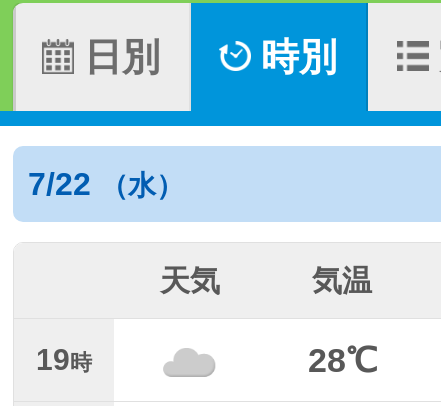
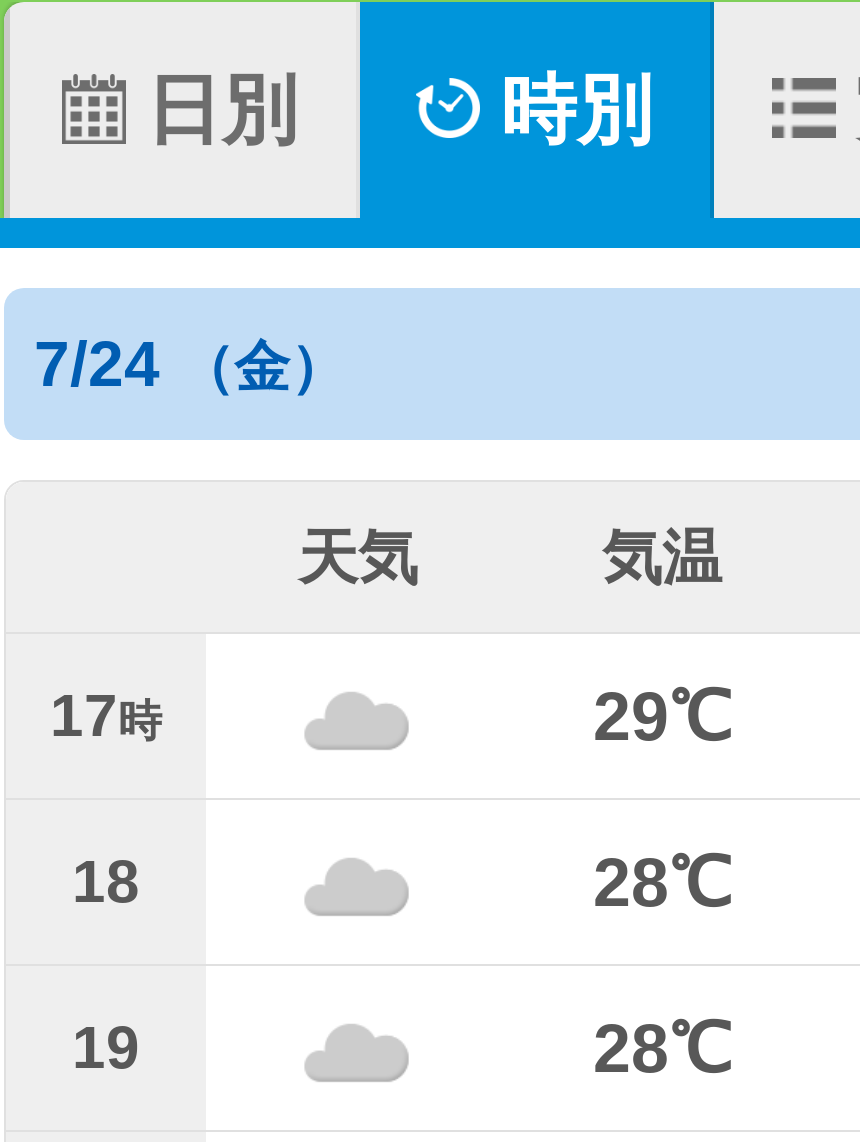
- 7/22（水）
+ 7/24（金）

- 19時
+ 17時
+ 29℃
+ 18
+ 28℃
+ 19
